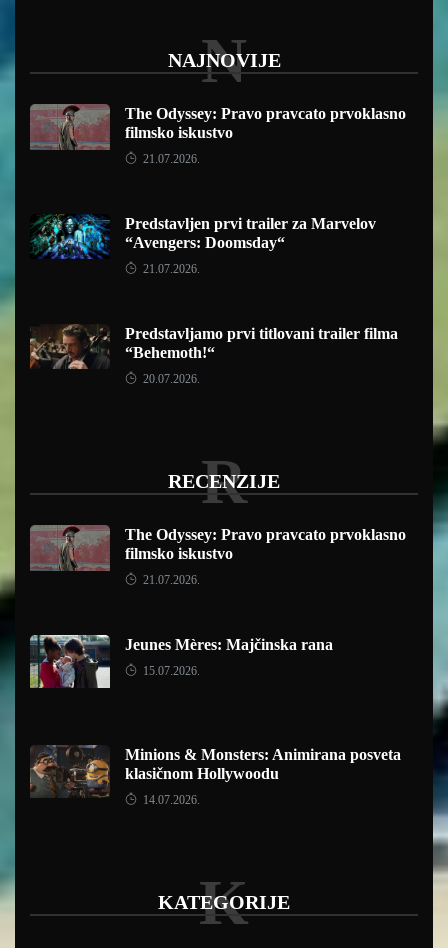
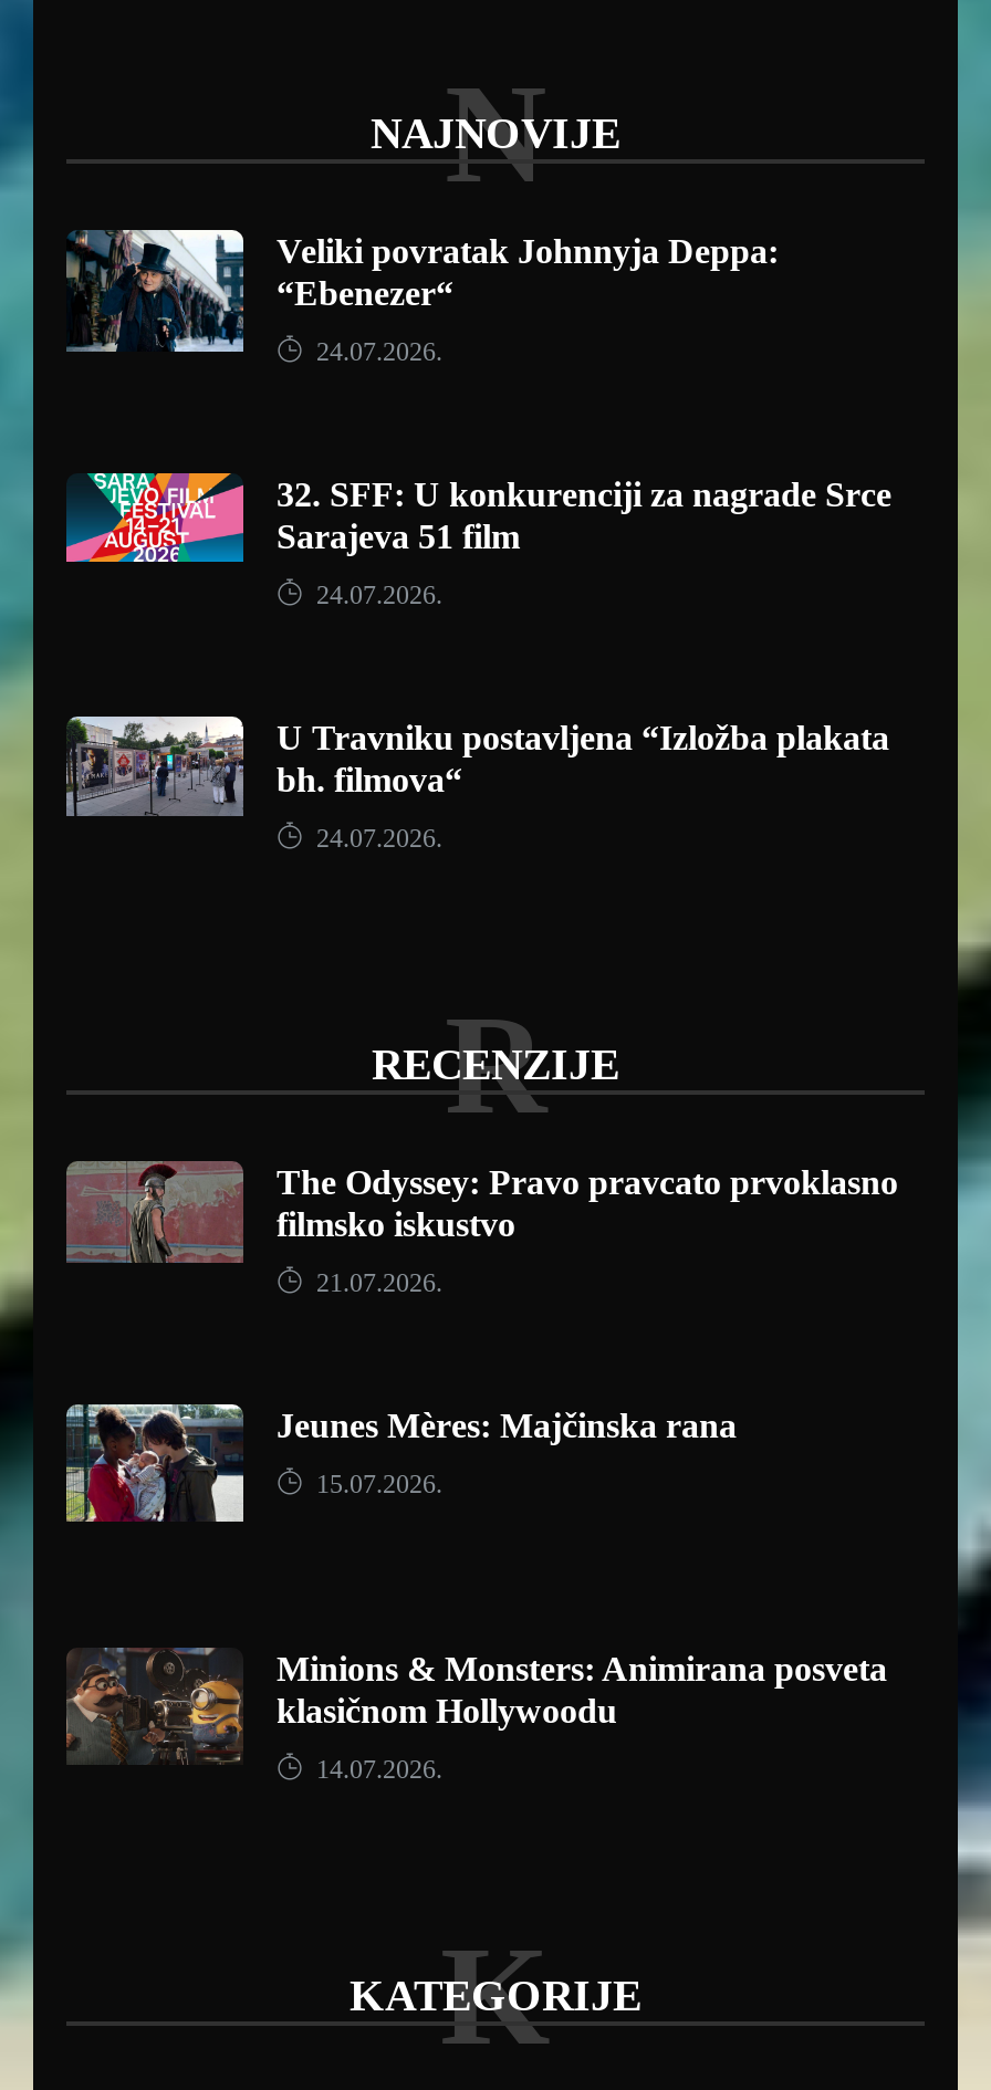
- [image]
- The Odyssey: Pravo pravcato prvoklasno
- filmsko iskustvo
+ [image]
+ Veliki povratak Johnnyja Deppa:
+ “Ebenezer“

- 21.07.2026.
+ 24.07.2026.

- [image]
- Predstavljen prvi trailer za Marvelov
- “Avengers: Doomsday“
+ [image]
+ 32. SFF: U konkurenciji za nagrade Srce
+ Sarajeva 51 film

- 21.07.2026.
+ 24.07.2026.

- [image]
- Predstavljamo prvi titlovani trailer filma
- “Behemoth!“
+ [image]
+ U Travniku postavljena “Izložba plakata
+ bh. filmova“

- 20.07.2026.
+ 24.07.2026.
